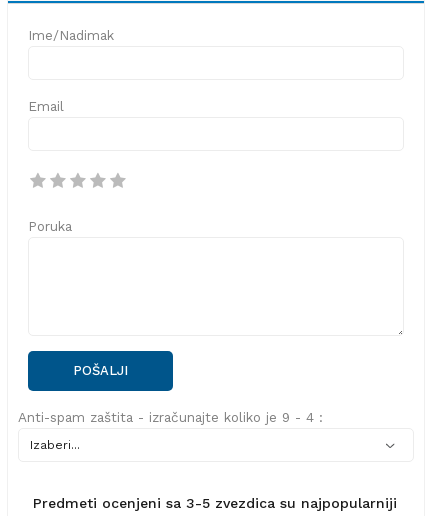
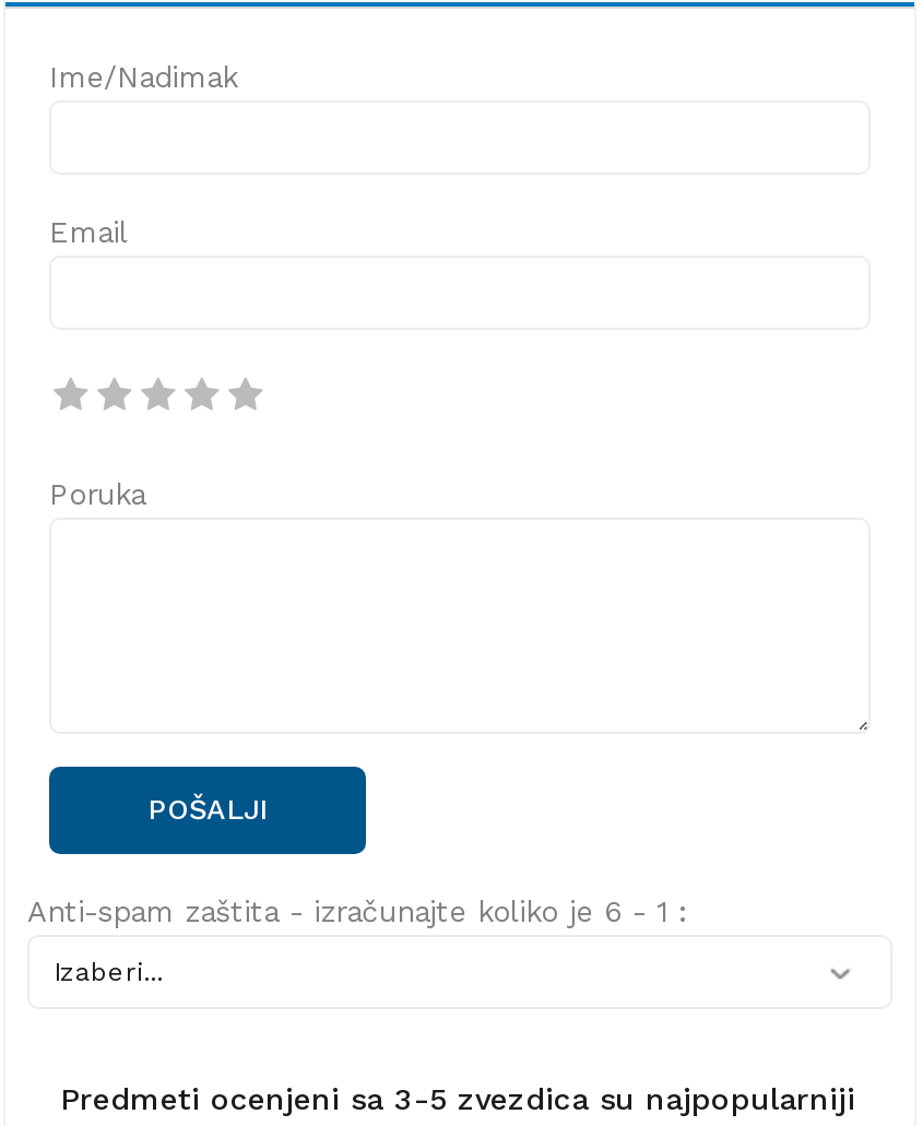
- Anti-spam zaštita - izračunajte koliko je 9 - 4 :
+ Anti-spam zaštita - izračunajte koliko je 6 - 1 :
